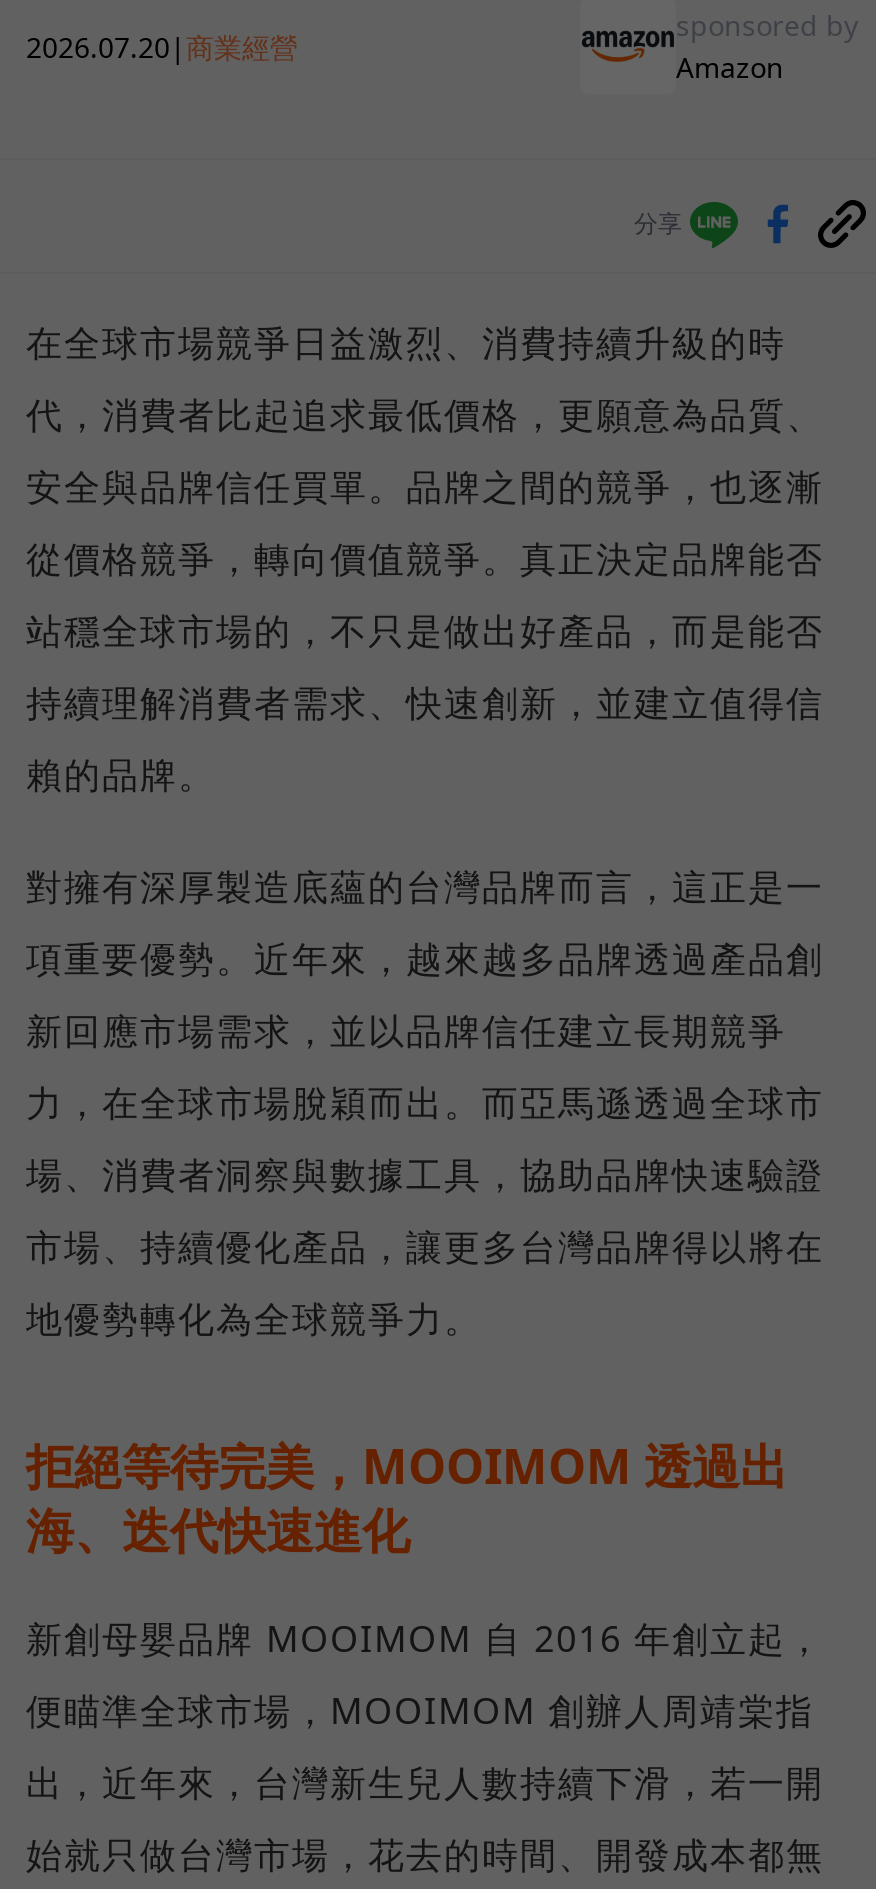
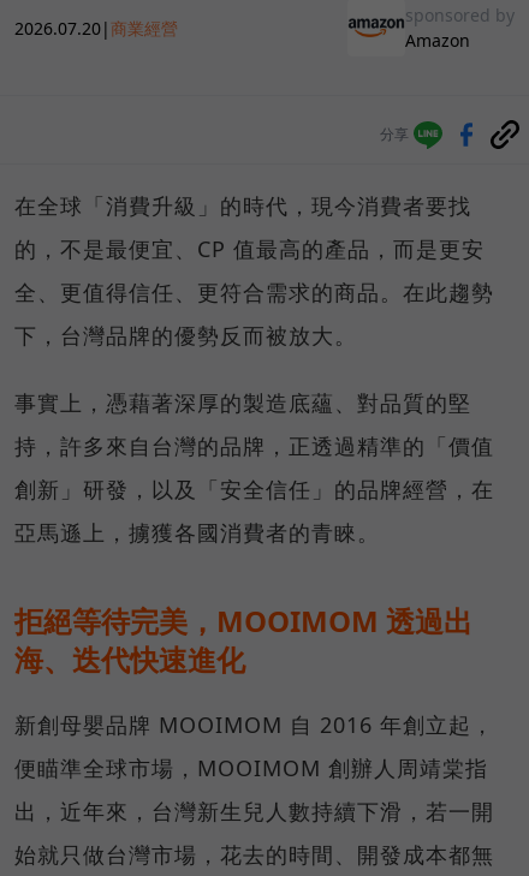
- 在全球市場競爭日益激烈、消費持續升級的時
- 代，消費者比起追求最低價格，更願意為品質、
- 安全與品牌信任買單。品牌之間的競爭，也逐漸
- 從價格競爭，轉向價值競爭。真正決定品牌能否
- 站穩全球市場的，不只是做出好產品，而是能否
- 持續理解消費者需求、快速創新，並建立值得信
- 賴的品牌。
- 對擁有深厚製造底蘊的台灣品牌而言，這正是一
- 項重要優勢。近年來，越來越多品牌透過產品創
- 新回應市場需求，並以品牌信任建立長期競爭
- 力，在全球市場脫穎而出。而亞馬遜透過全球市
- 場、消費者洞察與數據工具，協助品牌快速驗證
- 市場、持續優化產品，讓更多台灣品牌得以將在
- 地優勢轉化為全球競爭力。
+ 在全球「消費升級」的時代，現今消費者要找
+ 的，不是最便宜、CP 值最高的產品，而是更安
+ 全、更值得信任、更符合需求的商品。在此趨勢
+ 下，台灣品牌的優勢反而被放大。
+ 事實上，憑藉著深厚的製造底蘊、對品質的堅
+ 持，許多來自台灣的品牌，正透過精準的「價值
+ 創新」研發，以及「安全信任」的品牌經營，在
+ 亞馬遜上，擄獲各國消費者的青睞。
